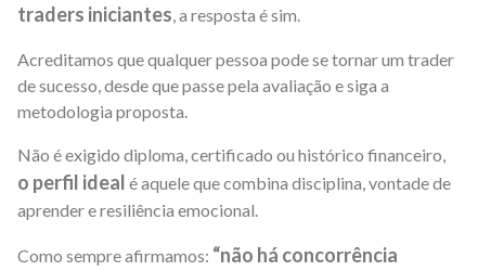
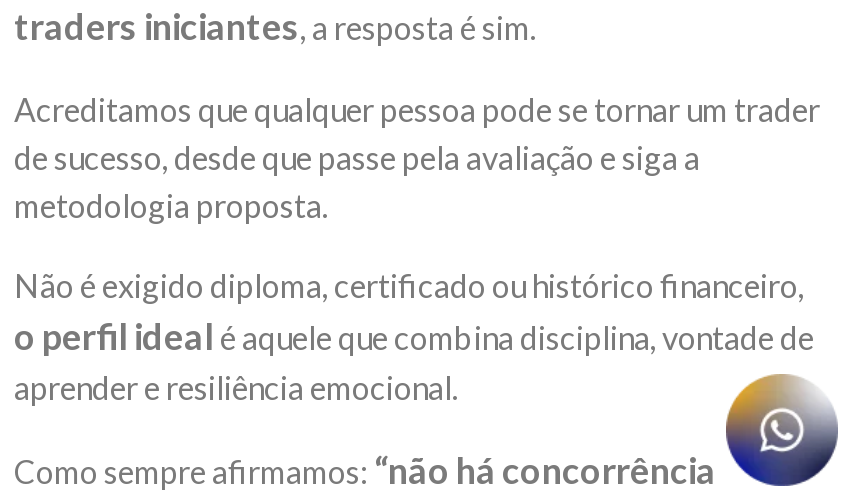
+ [image]
